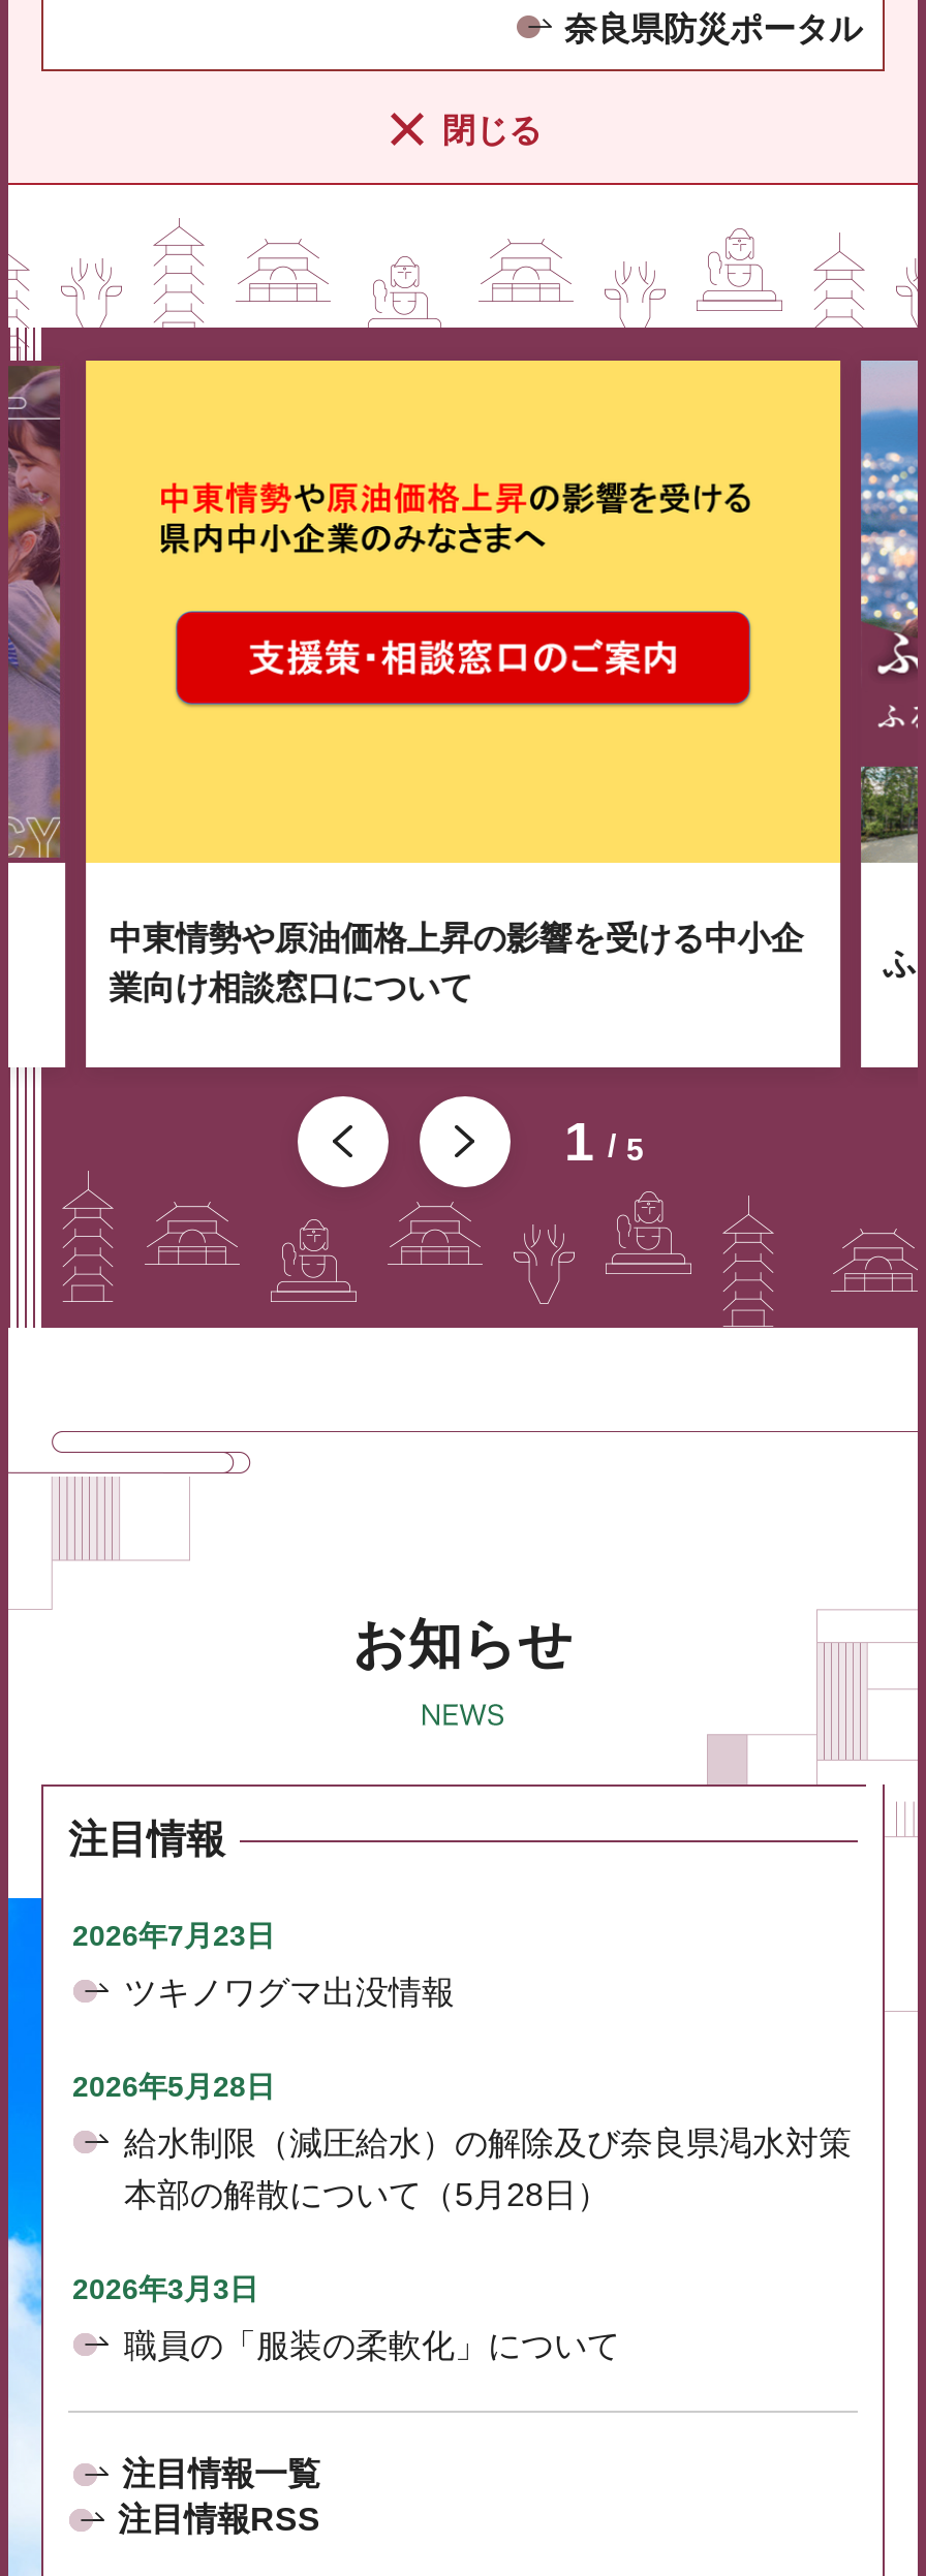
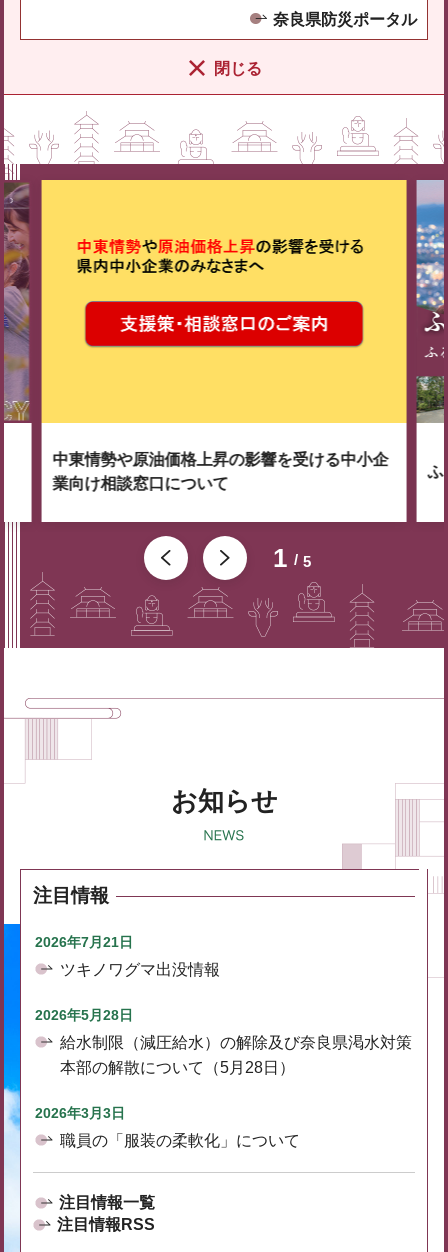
- 2026年7月23日
+ 2026年7月21日
